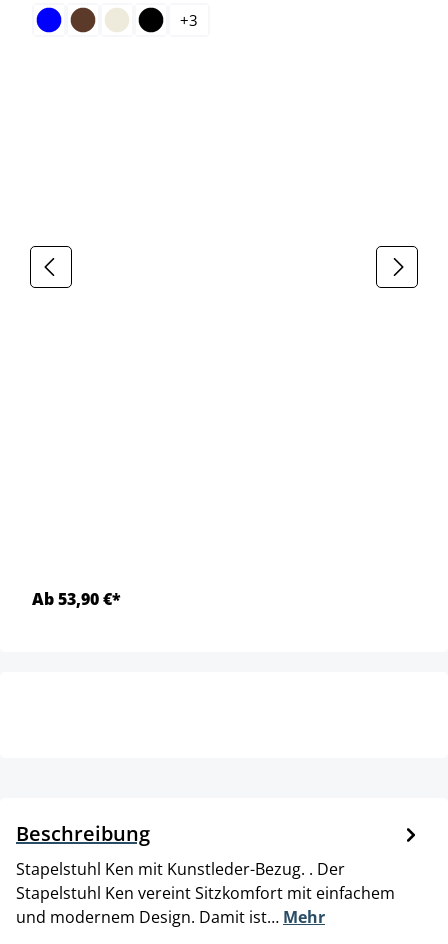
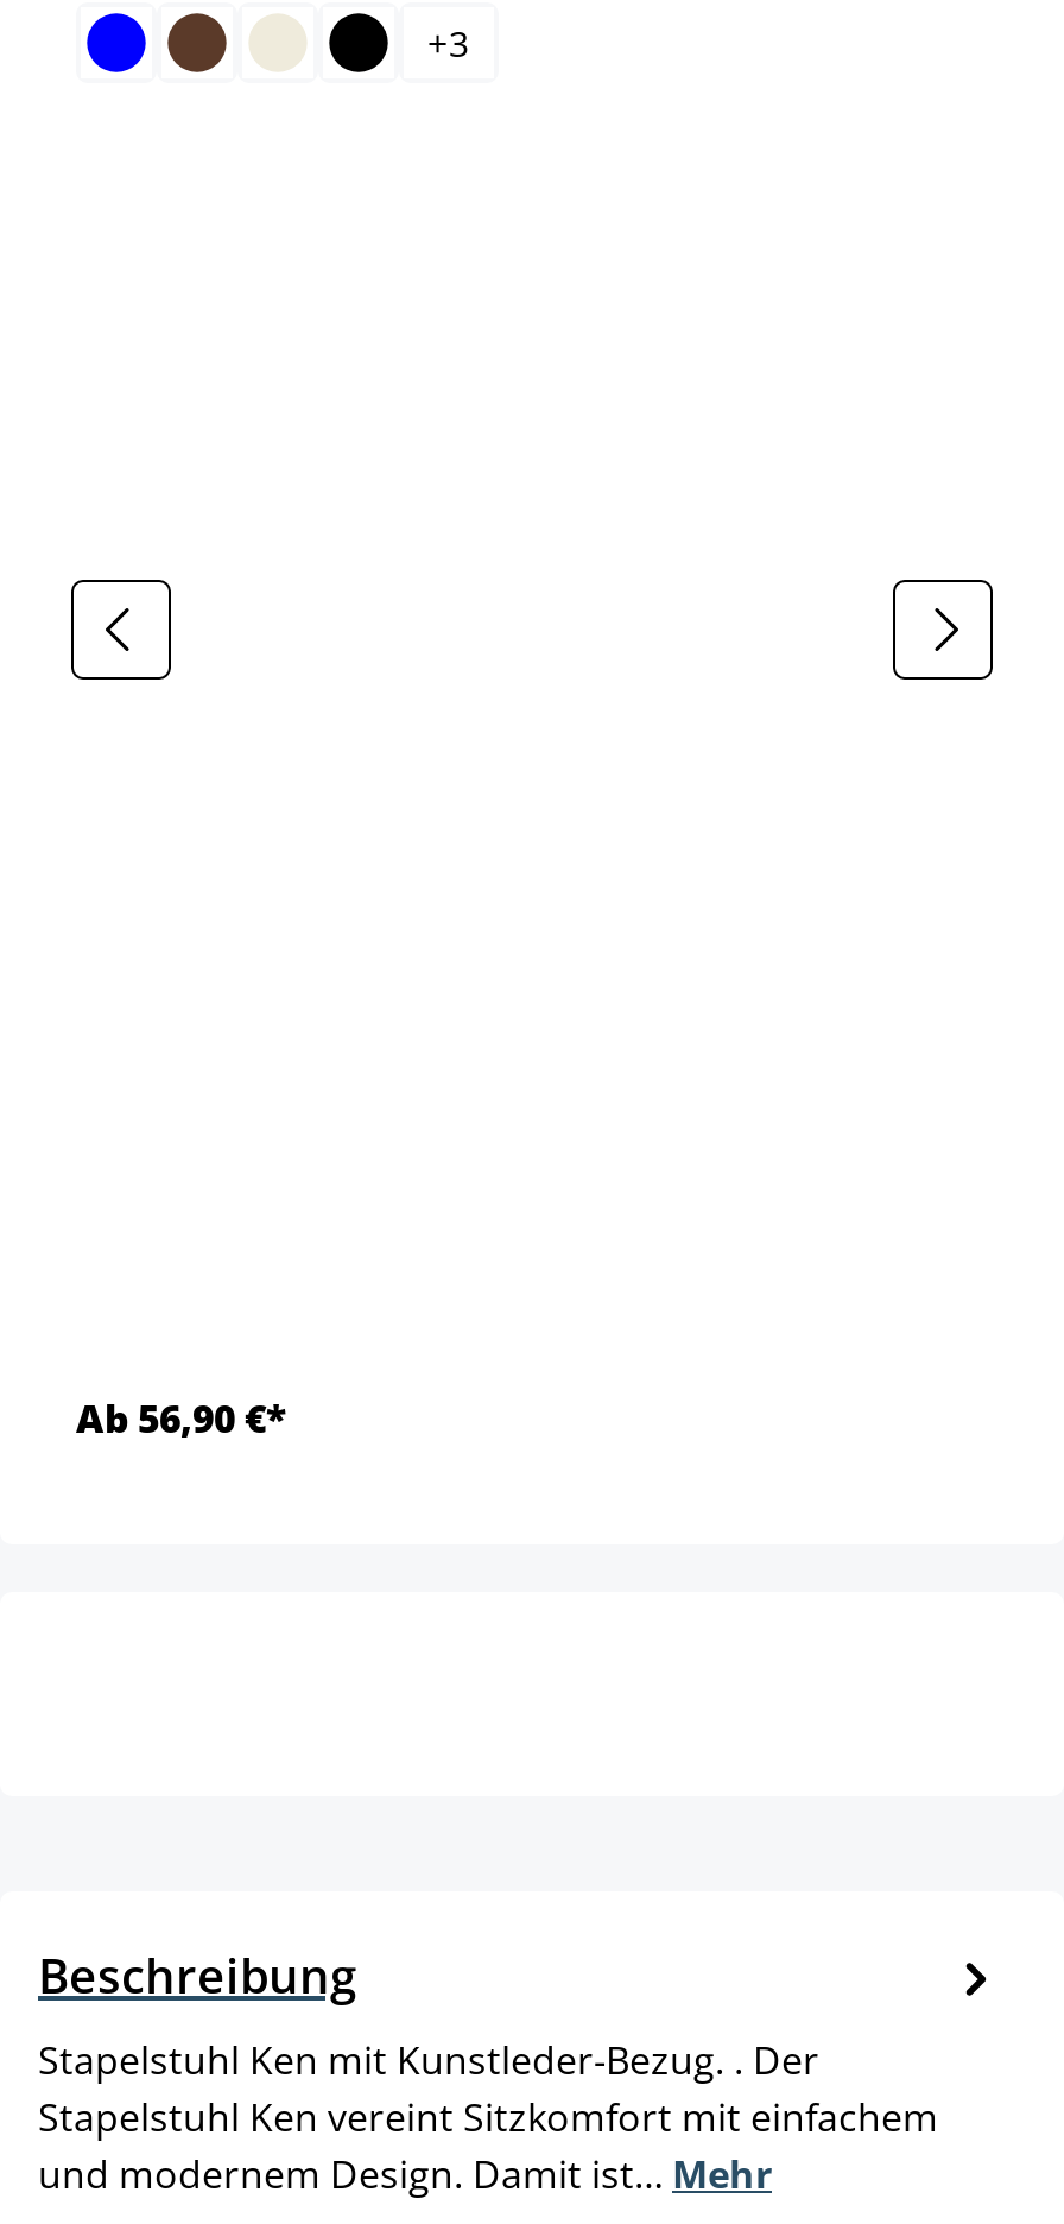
- Ab 53,90 €*
+ Ab 56,90 €*
